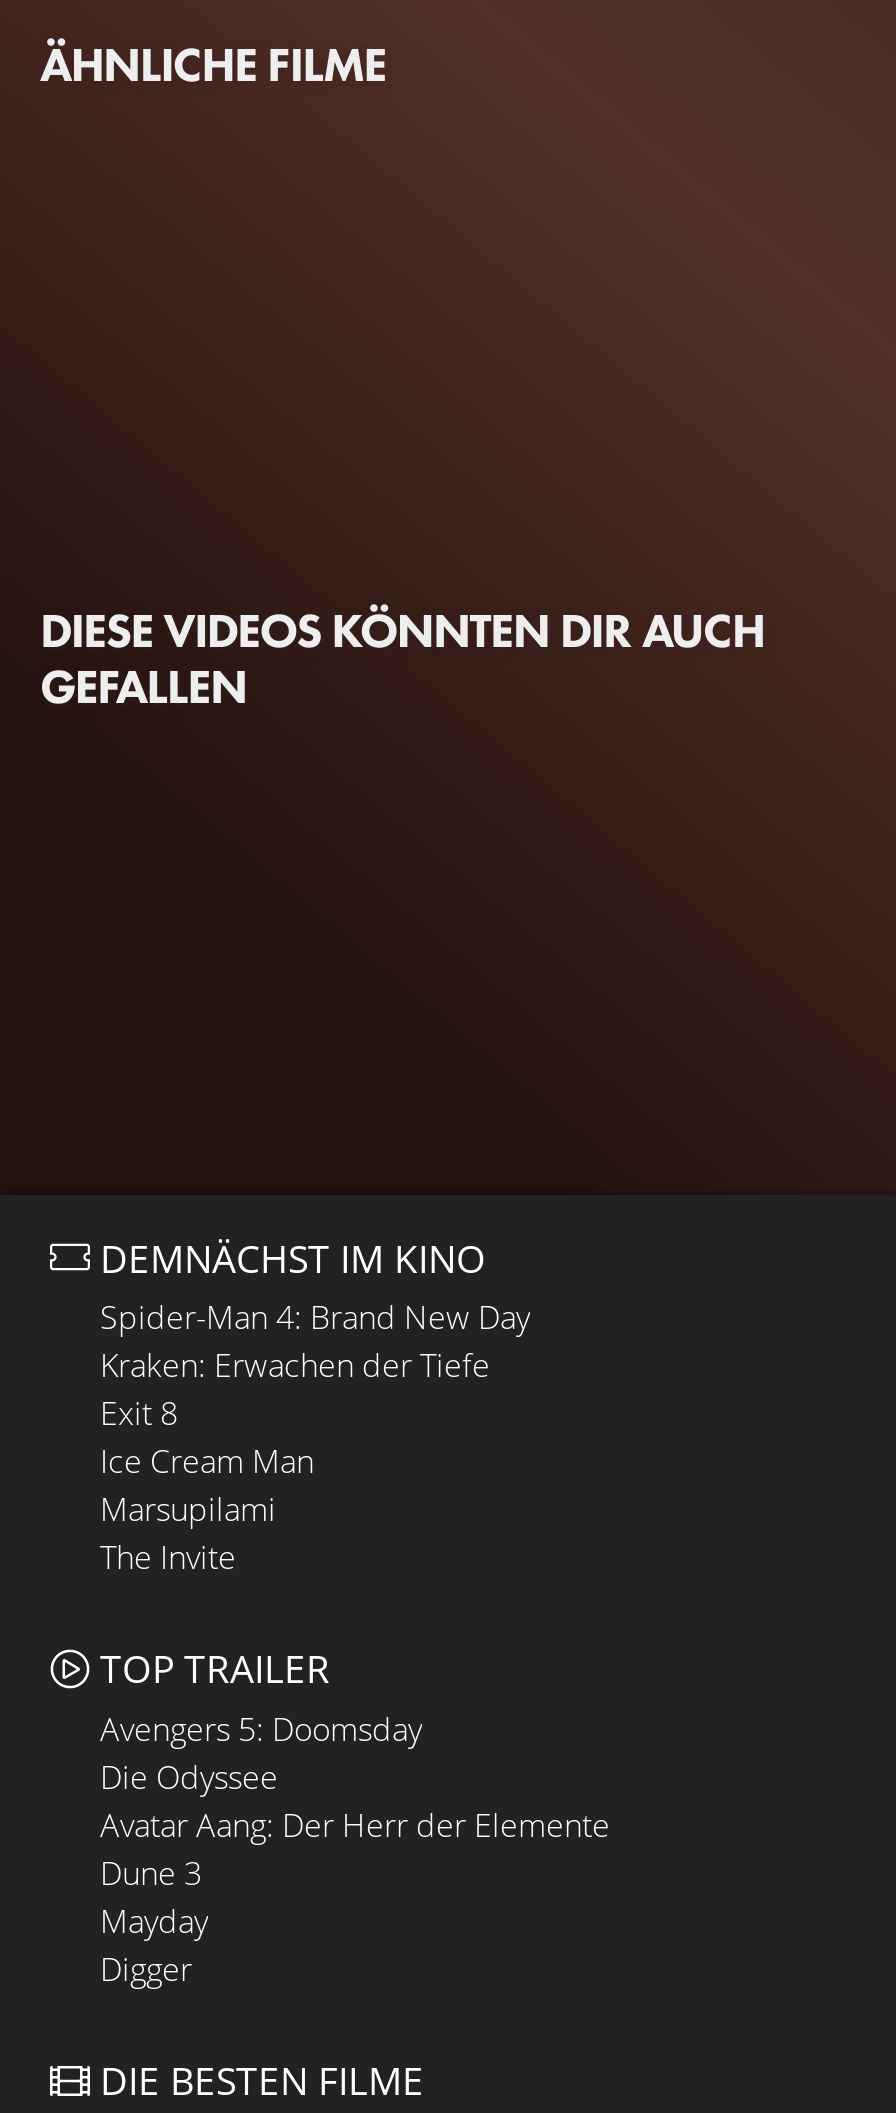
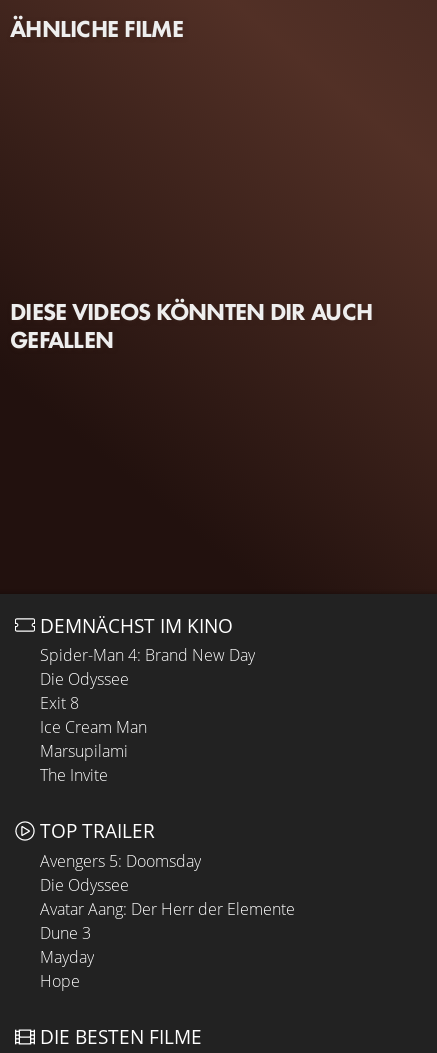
- Kraken: Erwachen der Tiefe
+ Die Odyssee

- Digger
+ Hope
